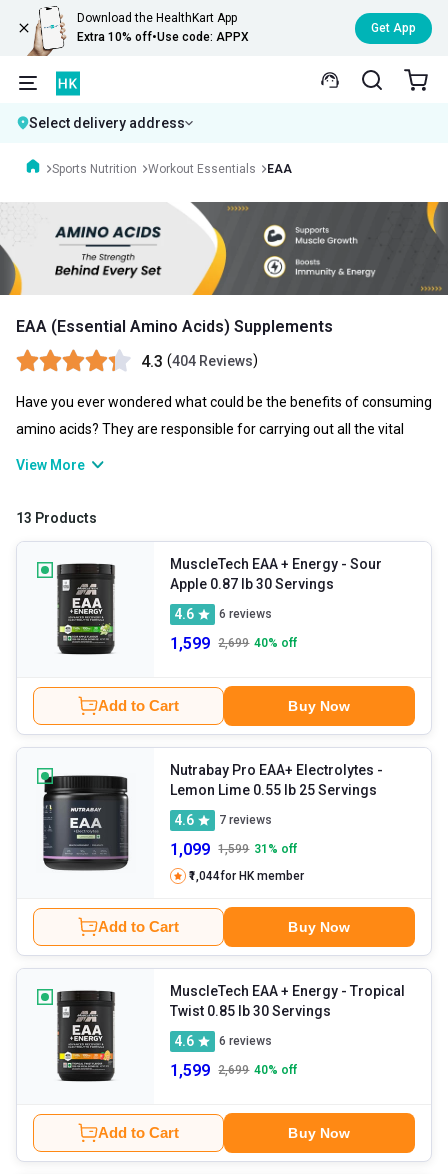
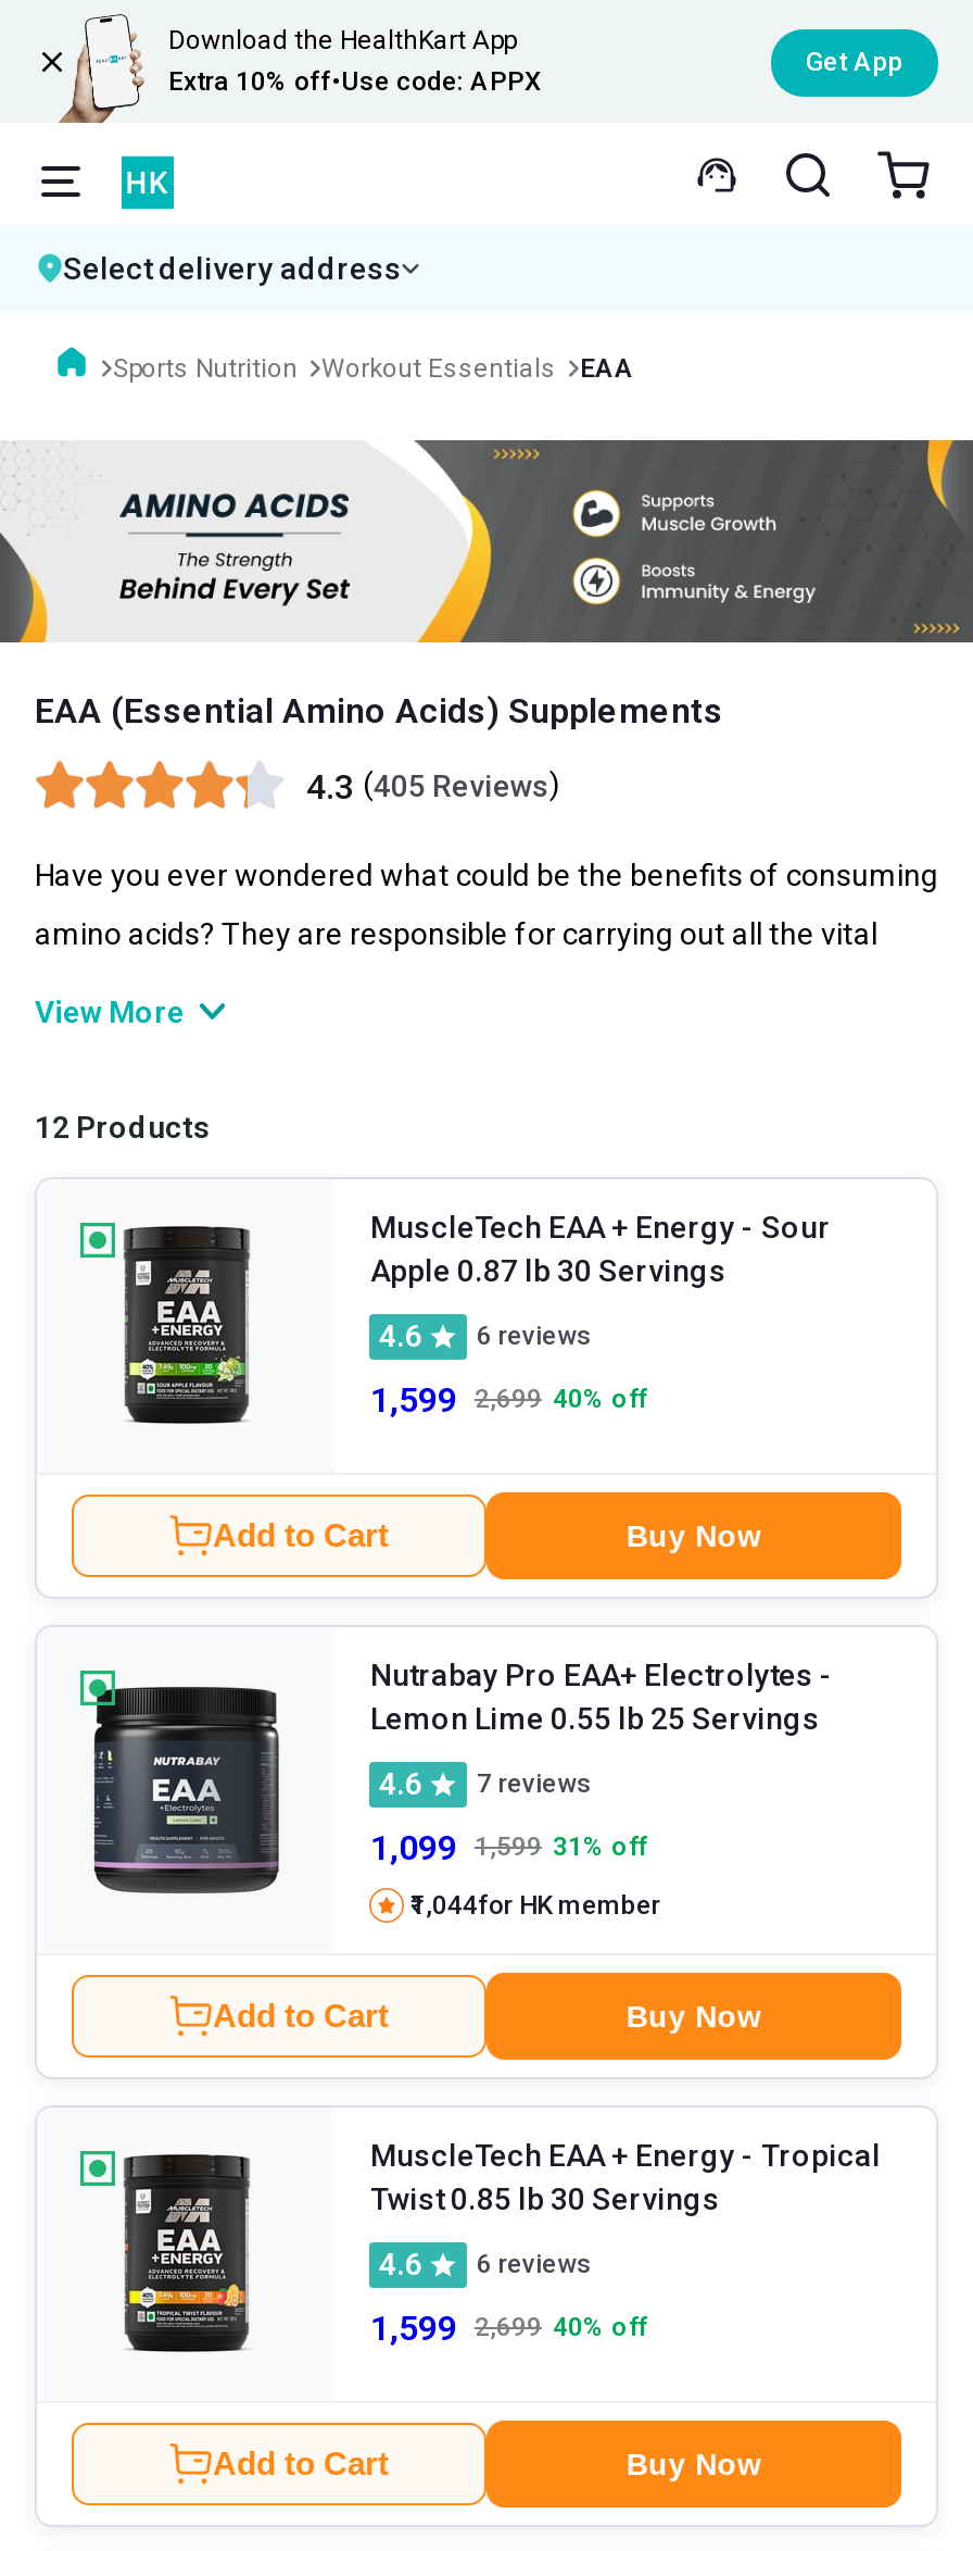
- 4.3 (404 Reviews)
+ 4.3 (405 Reviews)

- 13 Products
+ 12 Products
